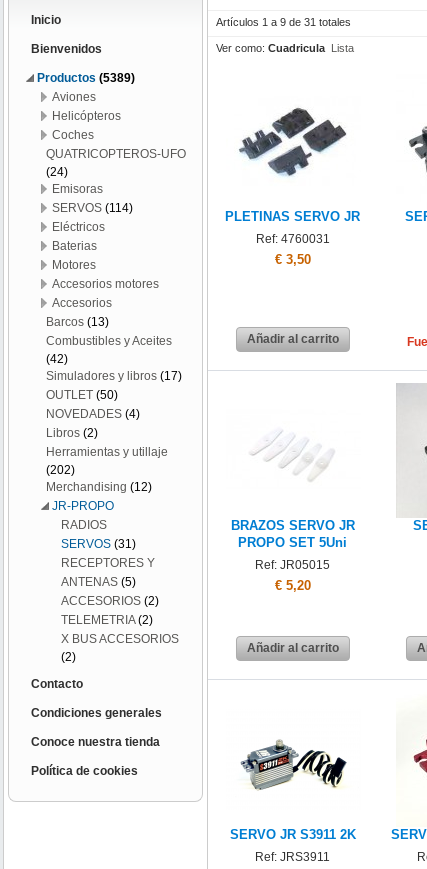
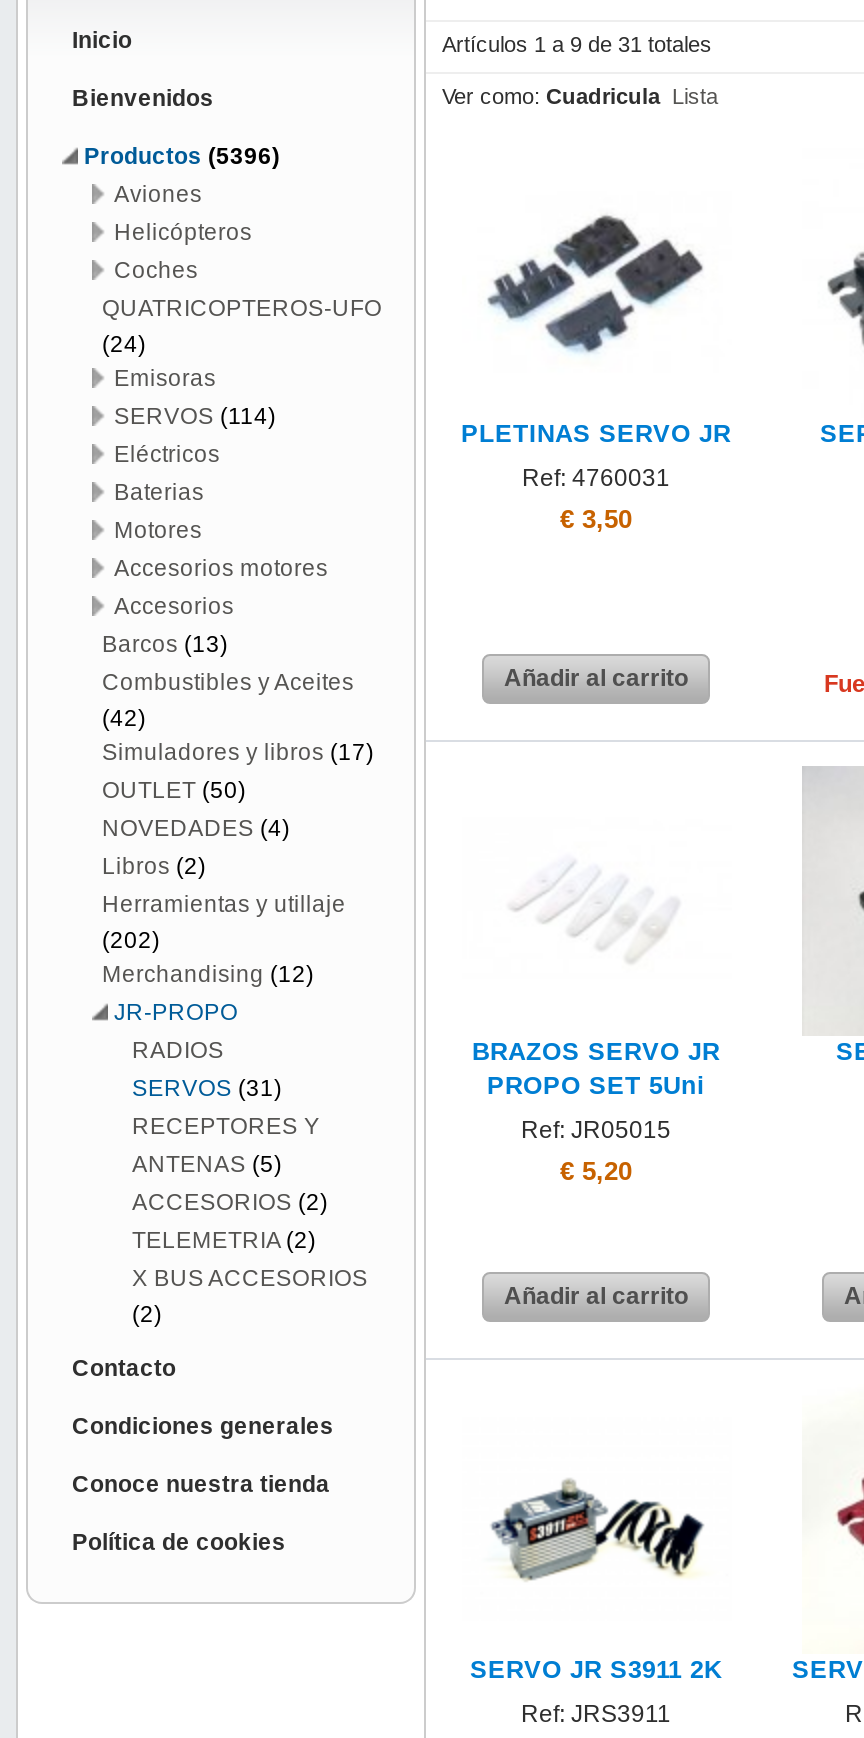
- Productos (5389)
+ Productos (5396)
